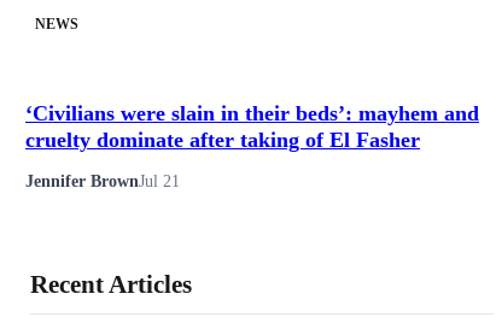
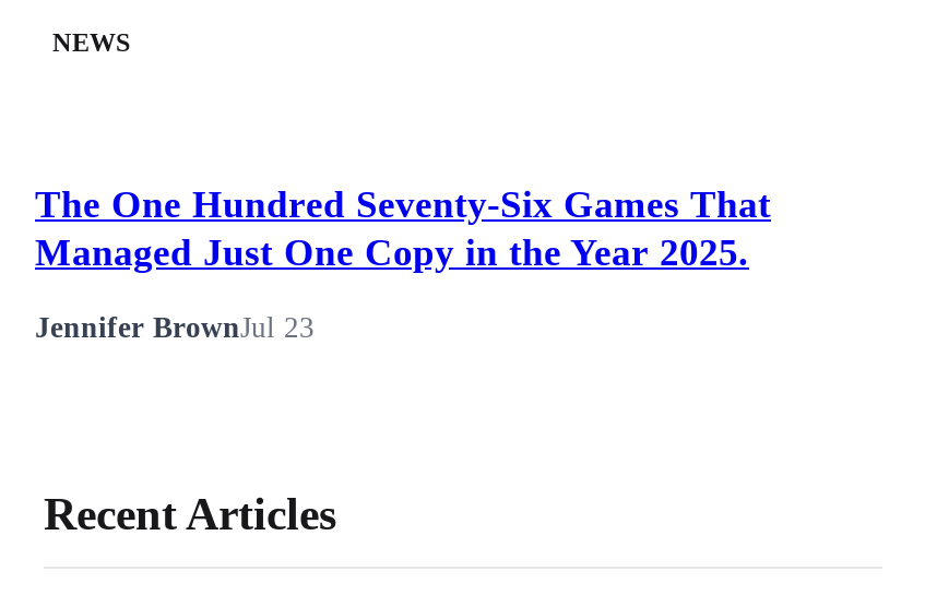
- ‘Civilians were slain in their beds’: mayhem and
- cruelty dominate after taking of El Fasher
+ The One Hundred Seventy-Six Games That
+ Managed Just One Copy in the Year 2025.

- Jennifer BrownJul 21
+ Jennifer BrownJul 23
